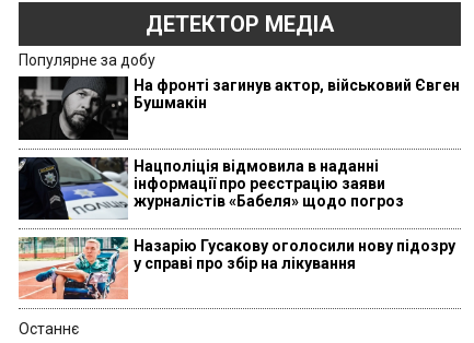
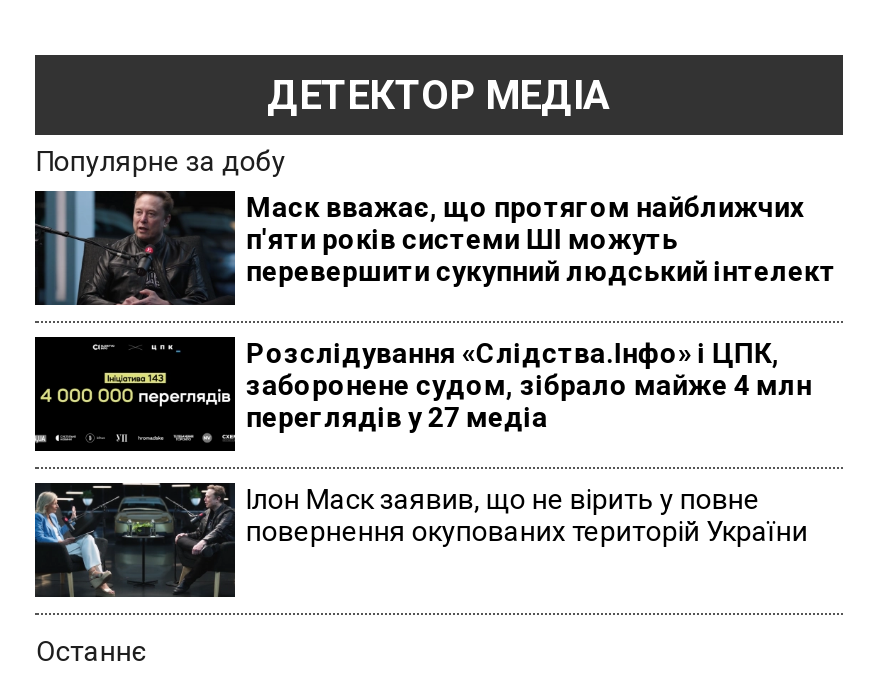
- [image]
- На фронті загинув актор, військовий Євген
- Бушмакін
+ [image]
+ Маск вважає, що протягом найближчих
+ п'яти років системи ШІ можуть
+ перевершити сукупний людський інтелект

- [image]
- Нацполіція відмовила в наданні
- інформації про реєстрацію заяви
- журналістів «Бабеля» щодо погроз
+ [image]
+ Розслідування «Слідства.Інфо» і ЦПК,
+ заборонене судом, зібрало майже 4 млн
+ переглядів у 27 медіа

- [image]
- Назарію Гусакову оголосили нову підозру
- у справі про збір на лікування
+ [image]
+ Ілон Маск заявив, що не вірить у повне
+ повернення окупованих територій України
